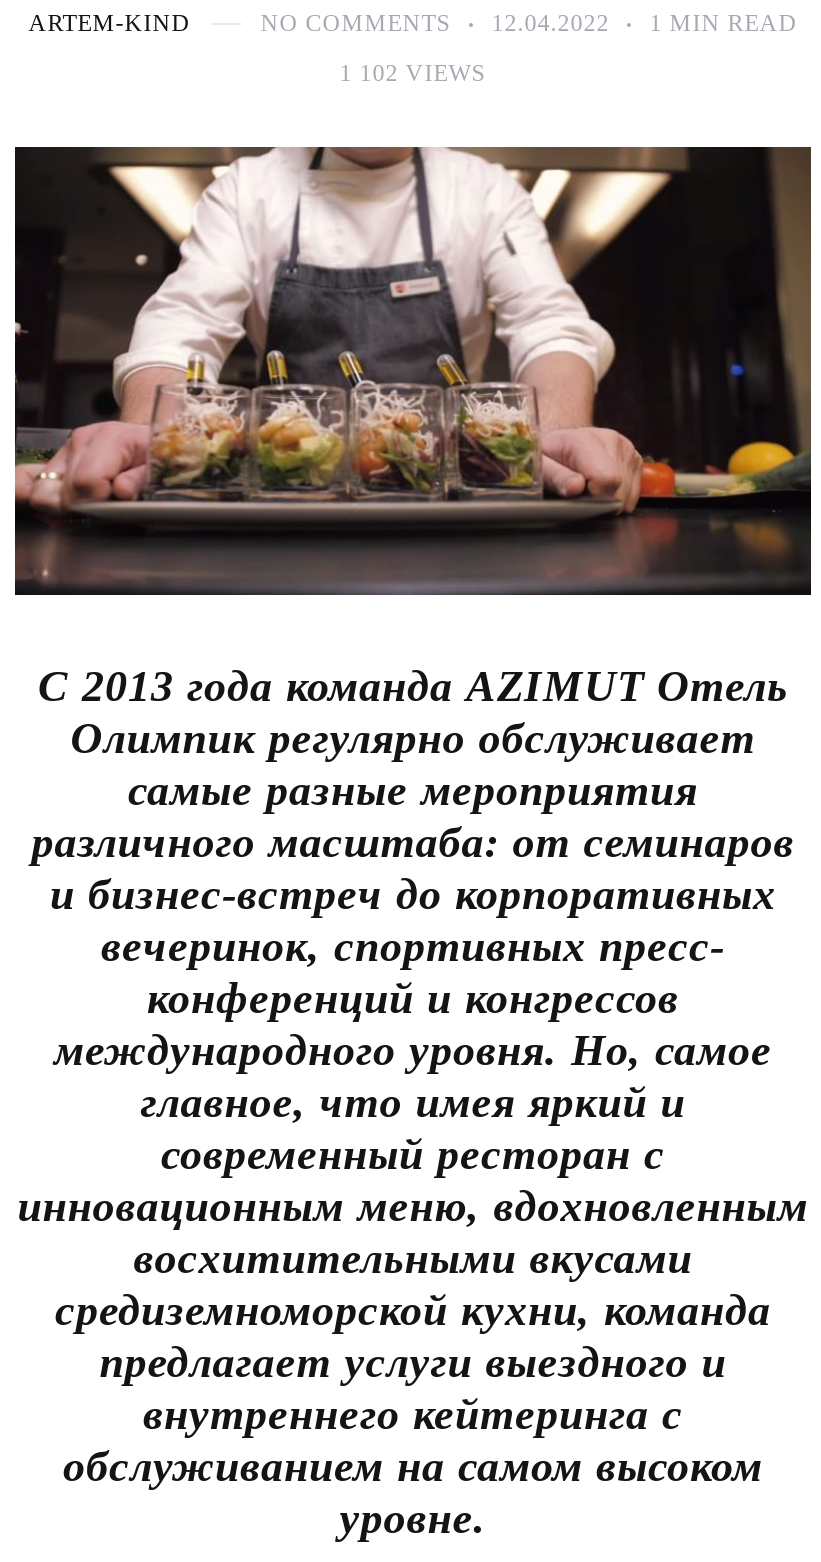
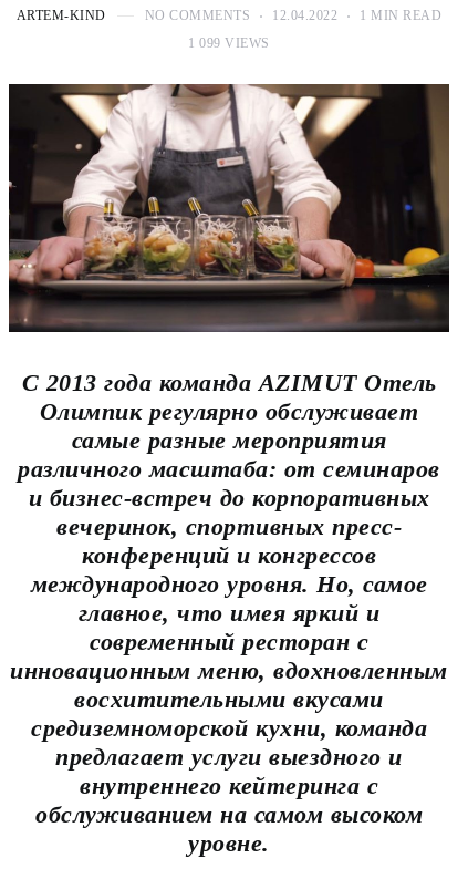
- 1 102 VIEWS
+ 1 099 VIEWS
